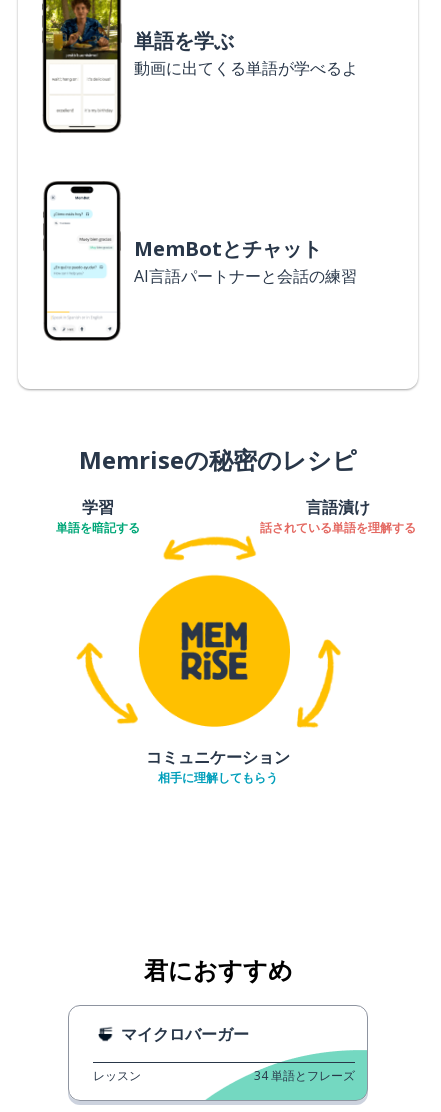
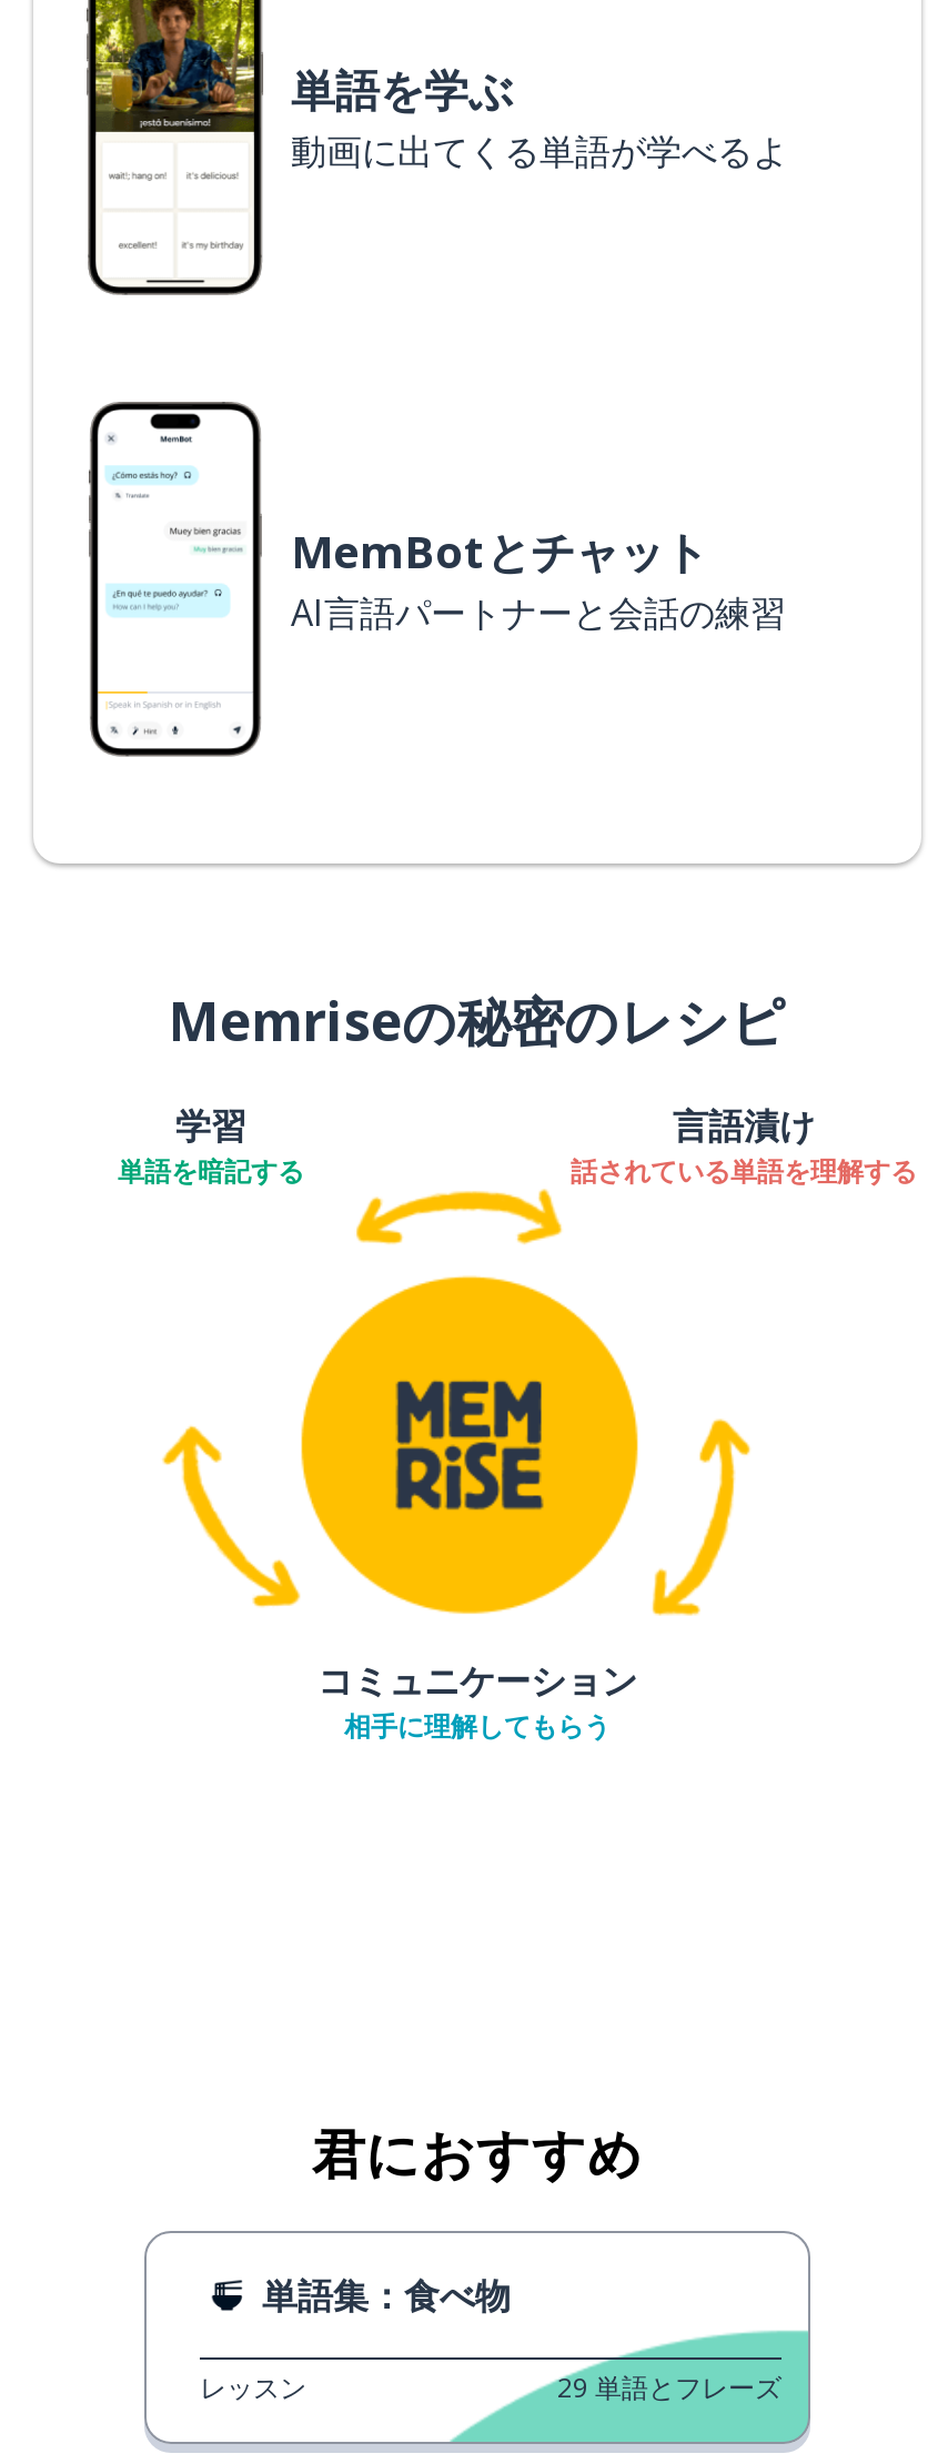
- マイクロバーガー
+ 単語集：食べ物

- 34 単語とフレーズ
+ 29 単語とフレーズ
